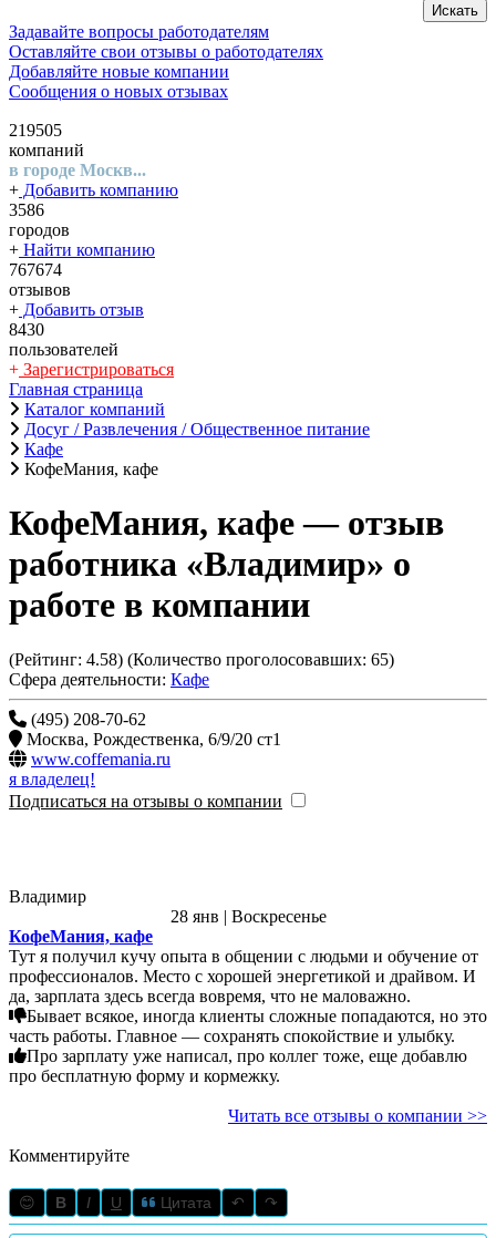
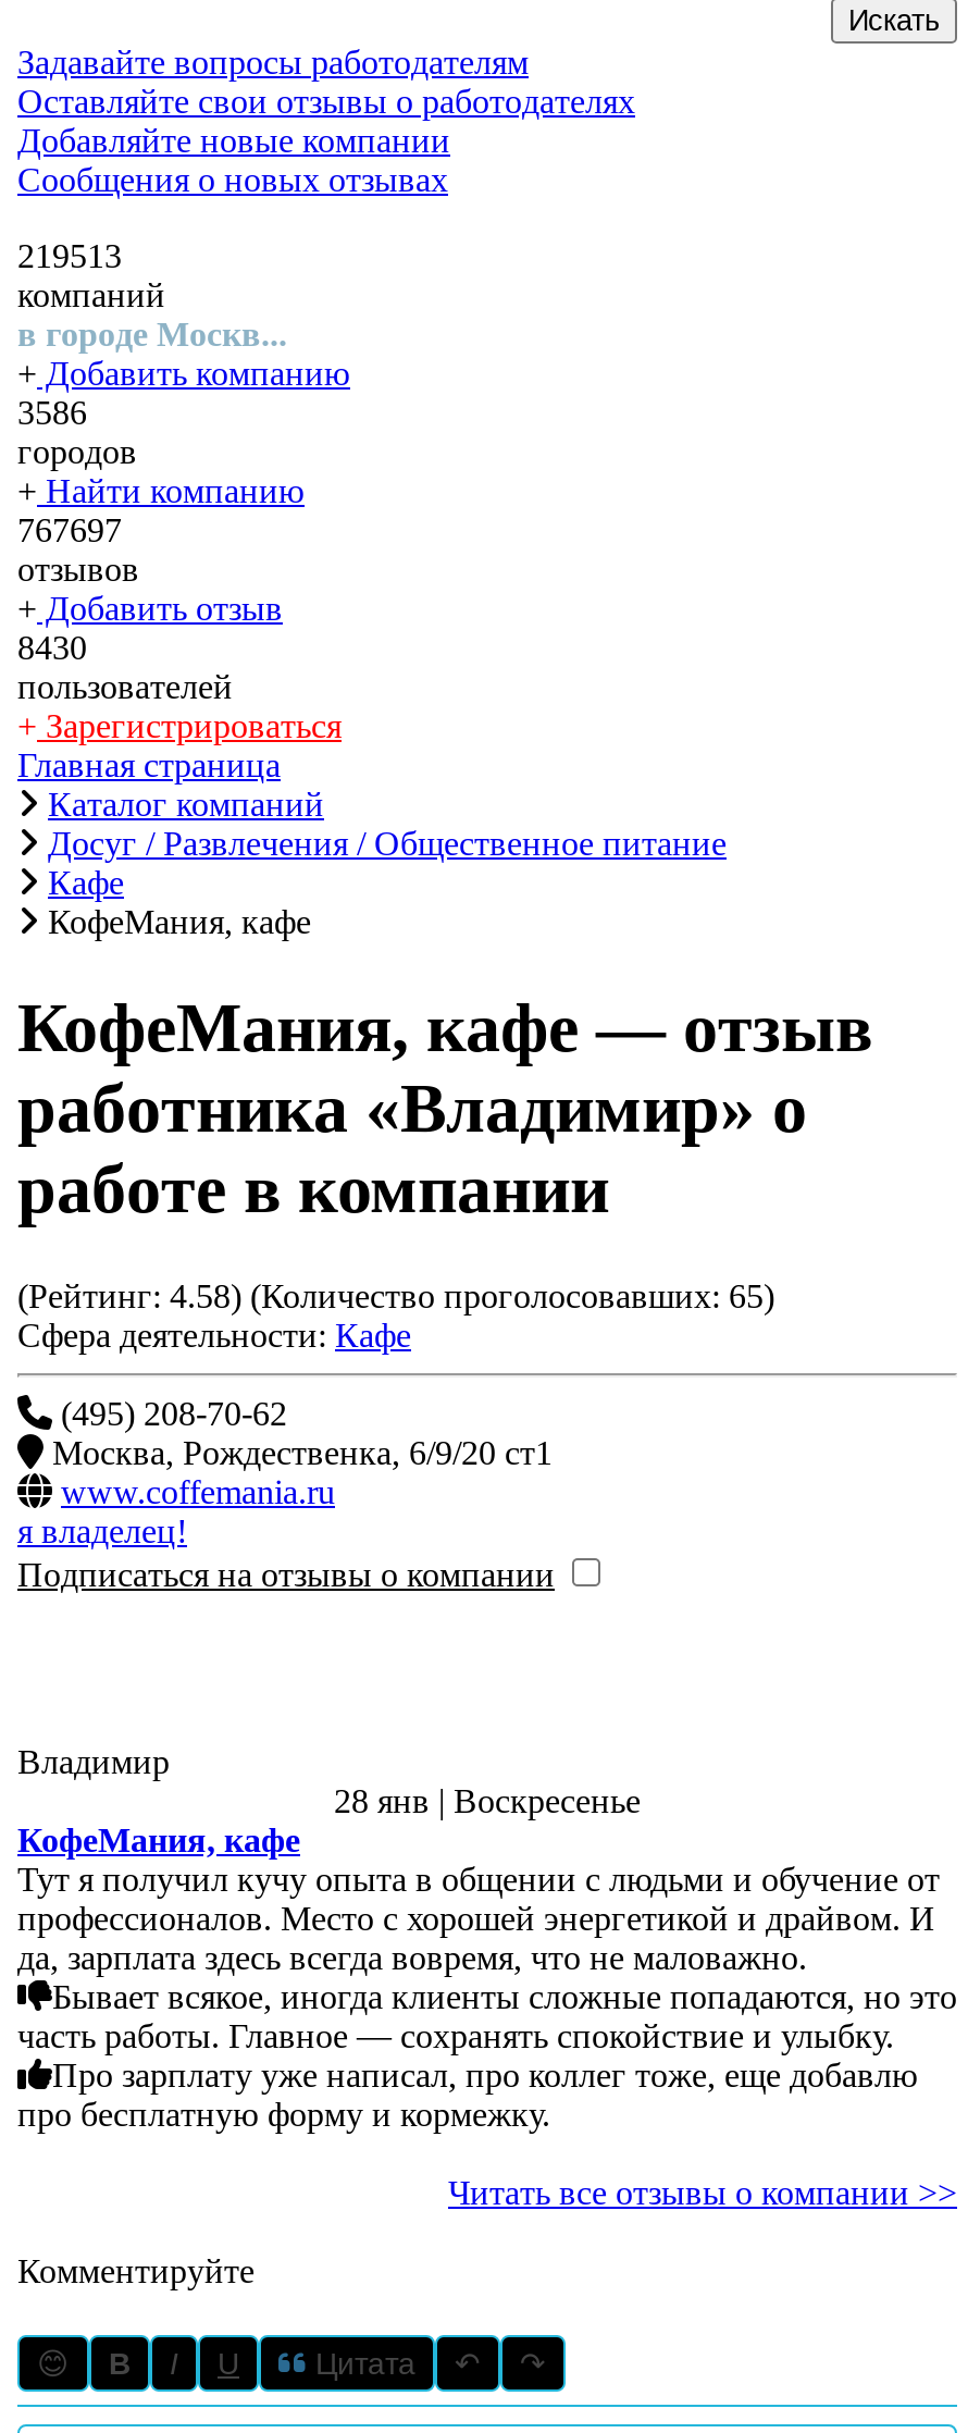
- 219505
+ 219513

- 767674
+ 767697
